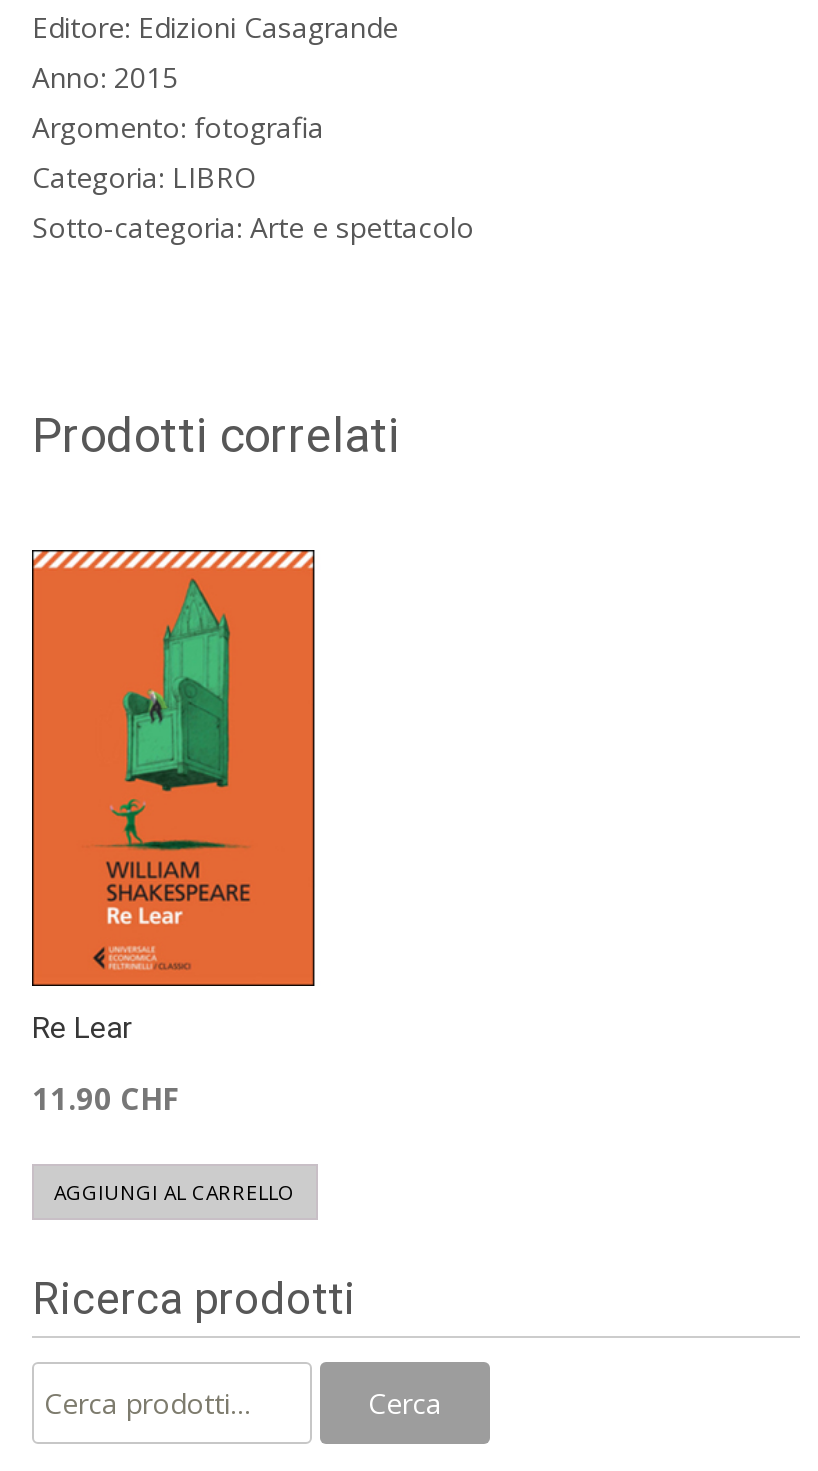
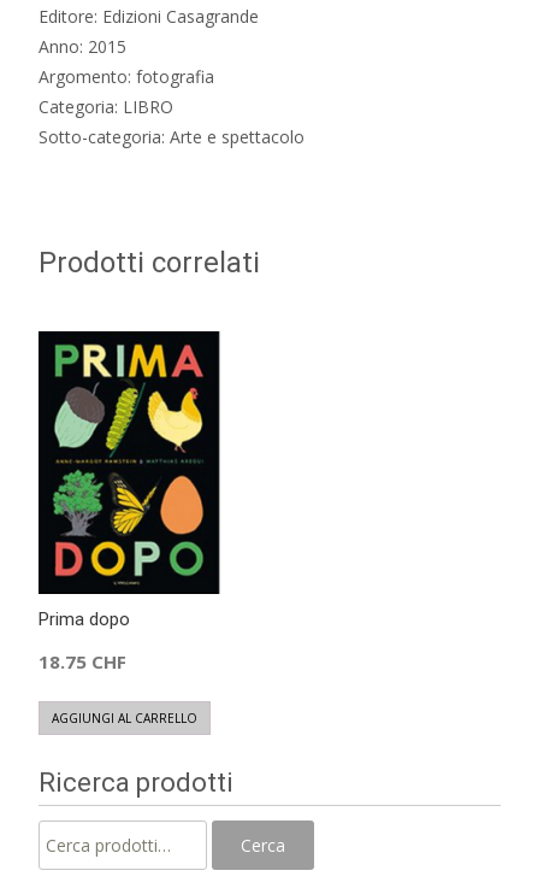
- [image]
- Re Lear
+ [image]
+ Prima dopo

- 11.90 CHF
+ 18.75 CHF
